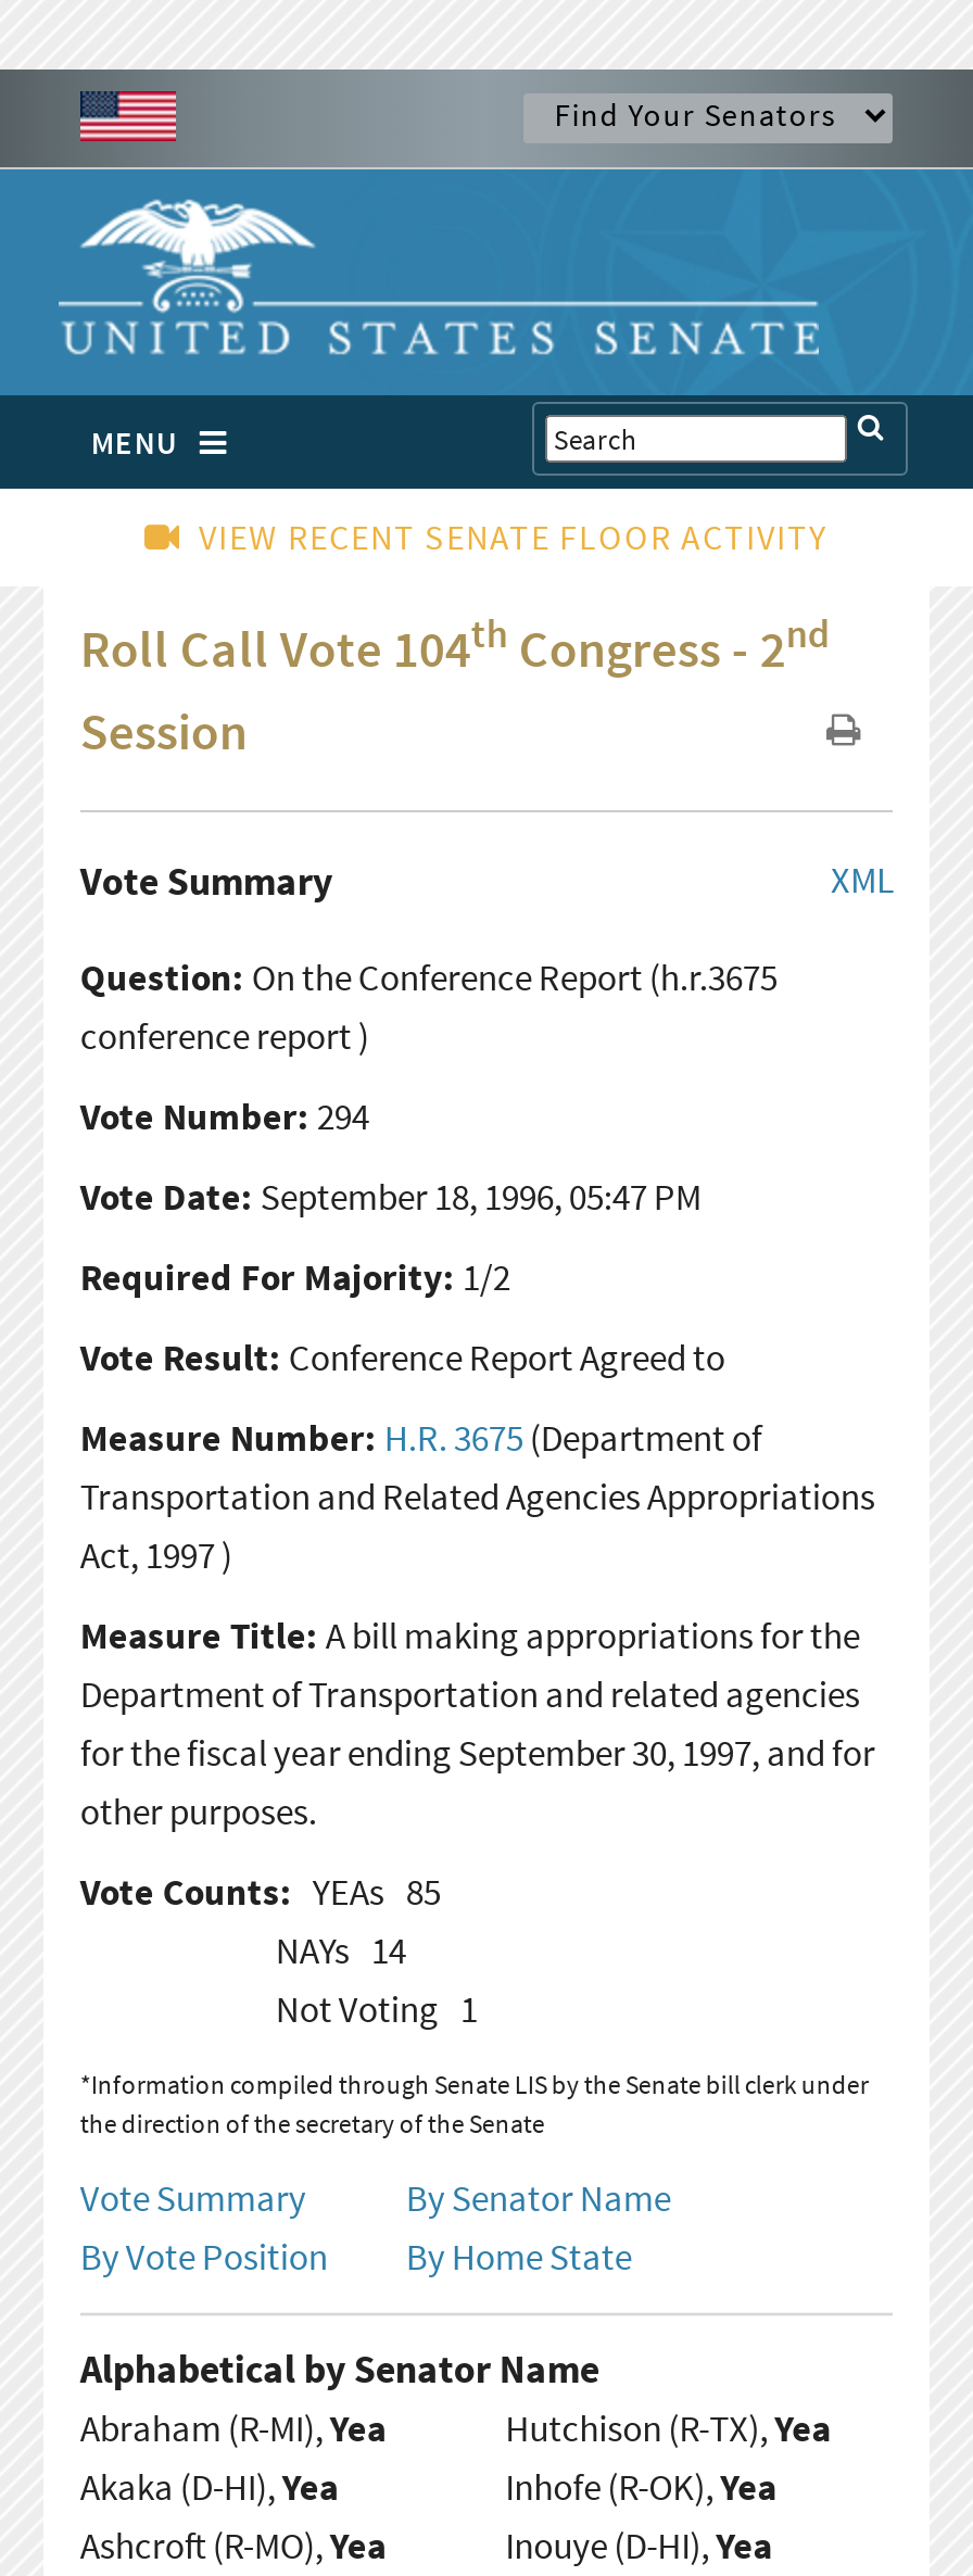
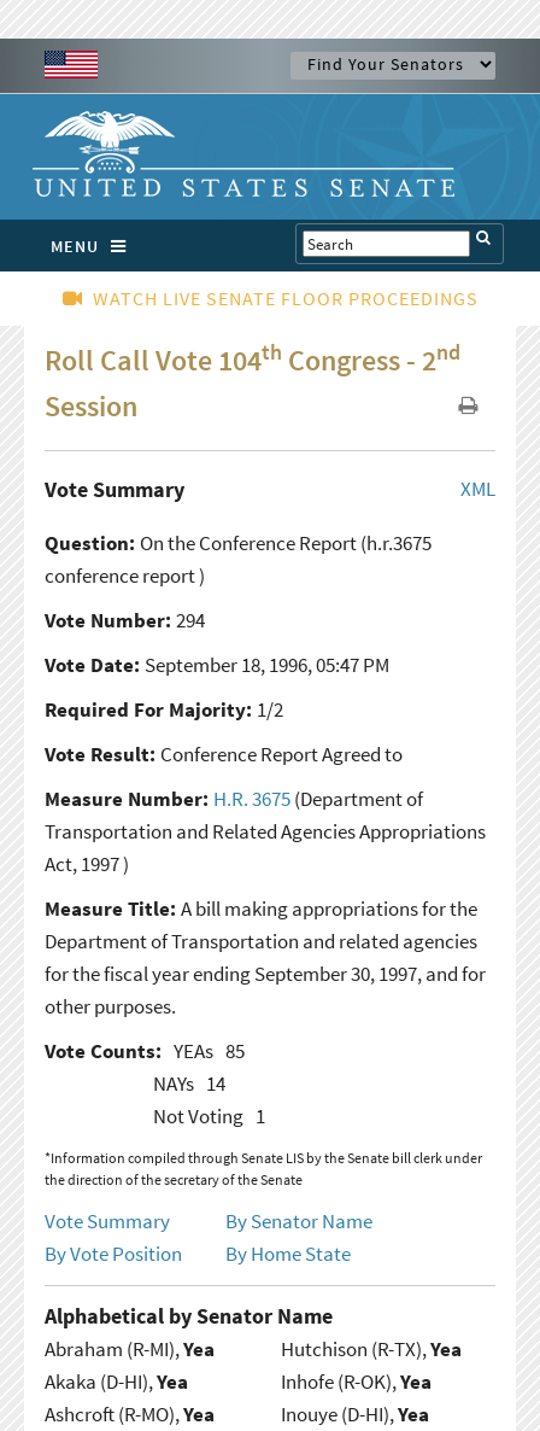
- VIEW RECENT SENATE FLOOR ACTIVITY
+ WATCH LIVE SENATE FLOOR PROCEEDINGS
